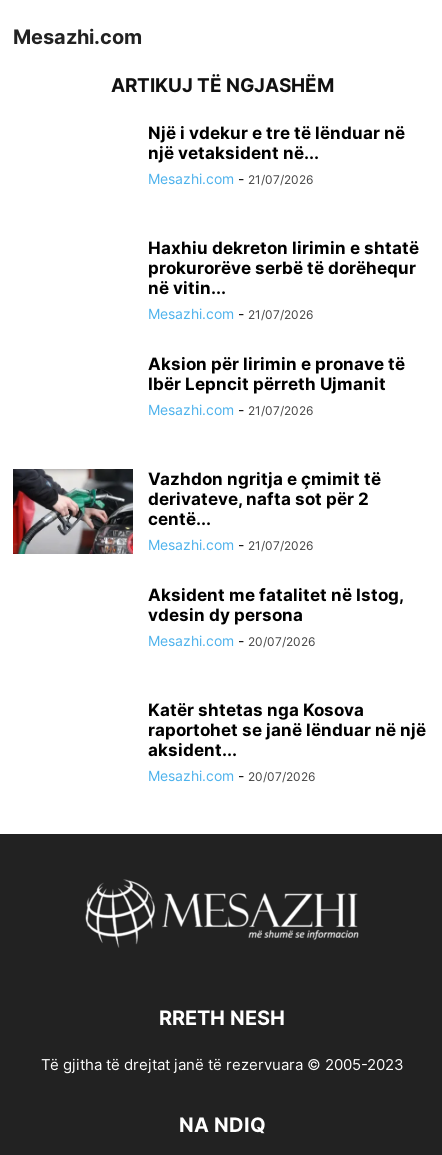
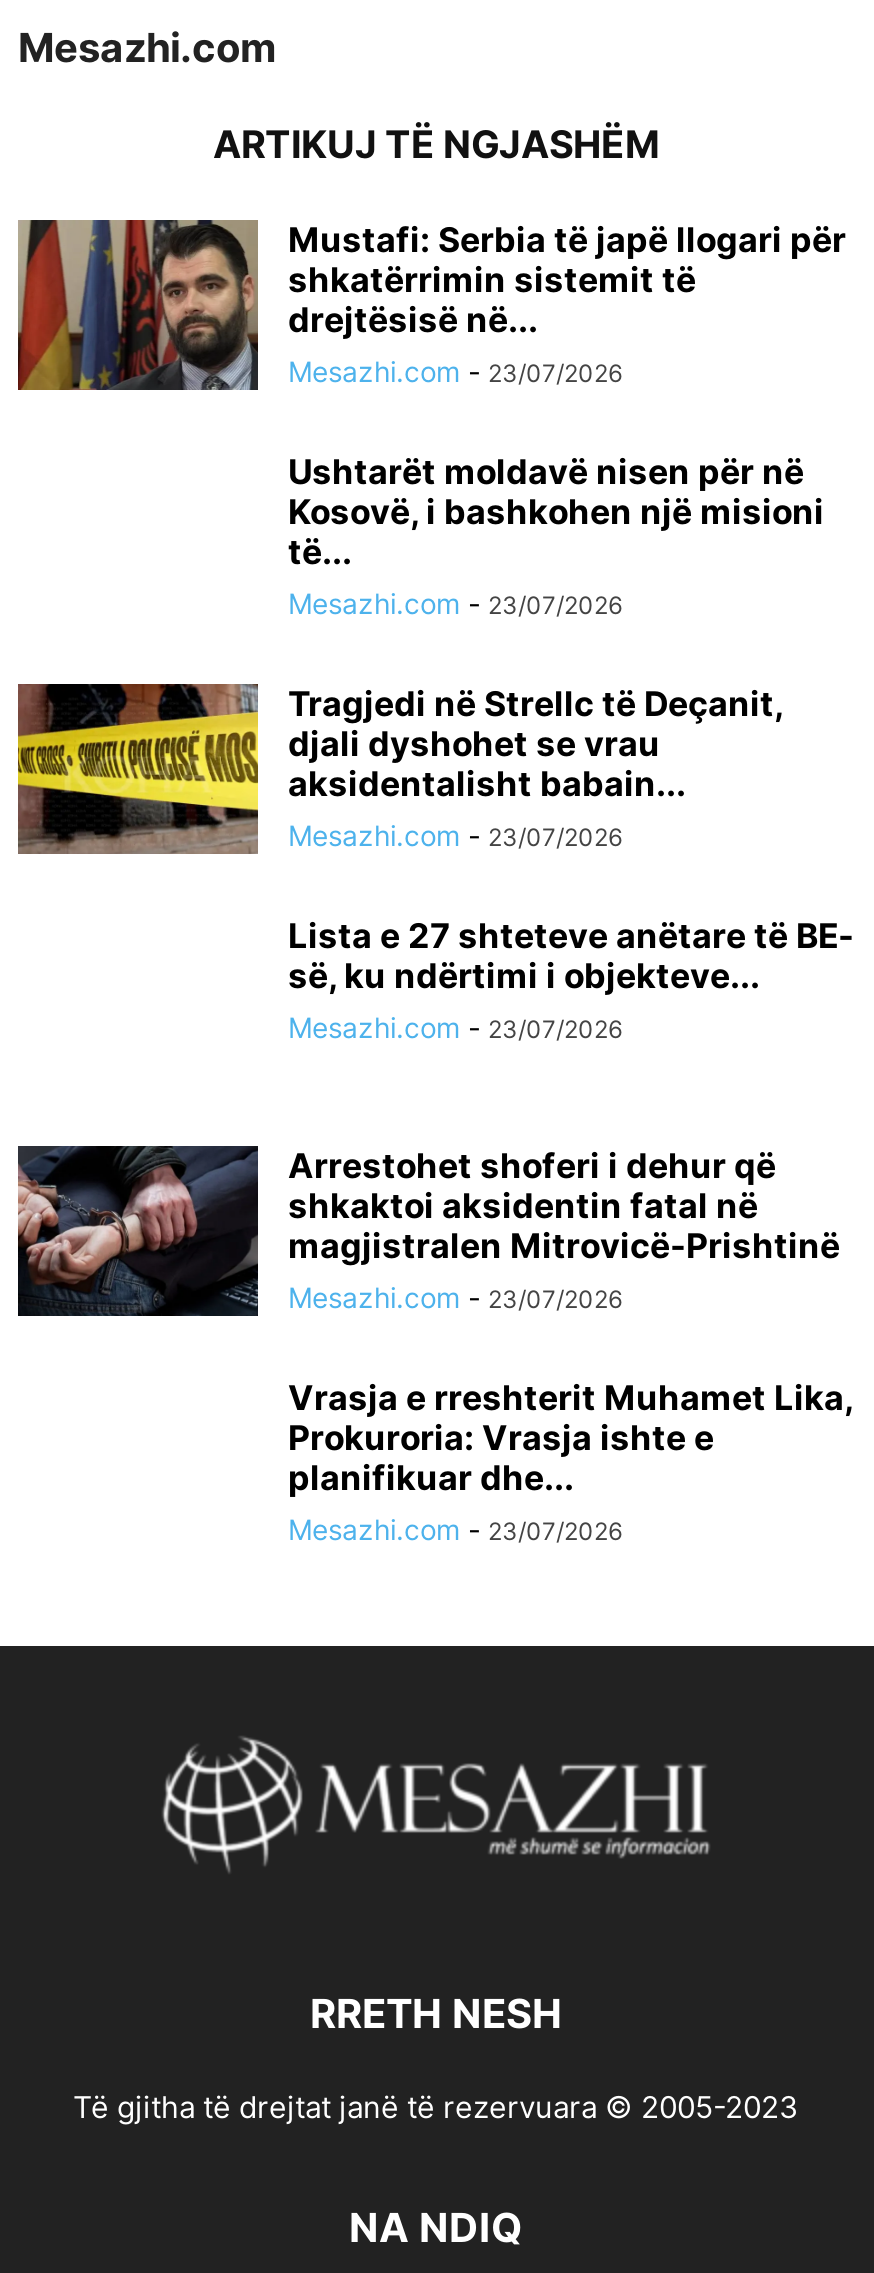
+ [image]

+ [image]

+ [image]

- Një i vdekur e tre të lënduar në
- një vetaksident në...
- Mesazhi.com - 21/07/2026
+ Mustafi: Serbia të japë llogari për
+ shkatërrimin sistemit të
+ drejtësisë në...
+ Mesazhi.com - 23/07/2026

- Haxhiu dekreton lirimin e shtatë
- prokurorëve serbë të dorëhequr
- në vitin...
- Mesazhi.com - 21/07/2026
+ Ushtarët moldavë nisen për në
+ Kosovë, i bashkohen një misioni
+ të...
+ Mesazhi.com - 23/07/2026

- Aksion për lirimin e pronave të
- Ibër Lepncit përreth Ujmanit
- Mesazhi.com - 21/07/2026
+ Tragjedi në Strellc të Deçanit,
+ djali dyshohet se vrau
+ aksidentalisht babain...
+ Mesazhi.com - 23/07/2026

- [image]

- Vazhdon ngritja e çmimit të
- derivateve, nafta sot për 2
- centë...
- Mesazhi.com - 21/07/2026
+ Lista e 27 shteteve anëtare të BE-
+ së, ku ndërtimi i objekteve...
+ Mesazhi.com - 23/07/2026

- Aksident me fatalitet në Istog,
- vdesin dy persona
- Mesazhi.com - 20/07/2026
+ Arrestohet shoferi i dehur që
+ shkaktoi aksidentin fatal në
+ magjistralen Mitrovicë-Prishtinë
+ Mesazhi.com - 23/07/2026

- Katër shtetas nga Kosova
- raportohet se janë lënduar në një
- aksident...
- Mesazhi.com - 20/07/2026
+ Vrasja e rreshterit Muhamet Lika,
+ Prokuroria: Vrasja ishte e
+ planifikuar dhe...
+ Mesazhi.com - 23/07/2026
